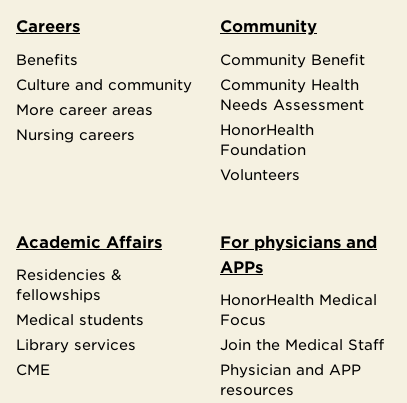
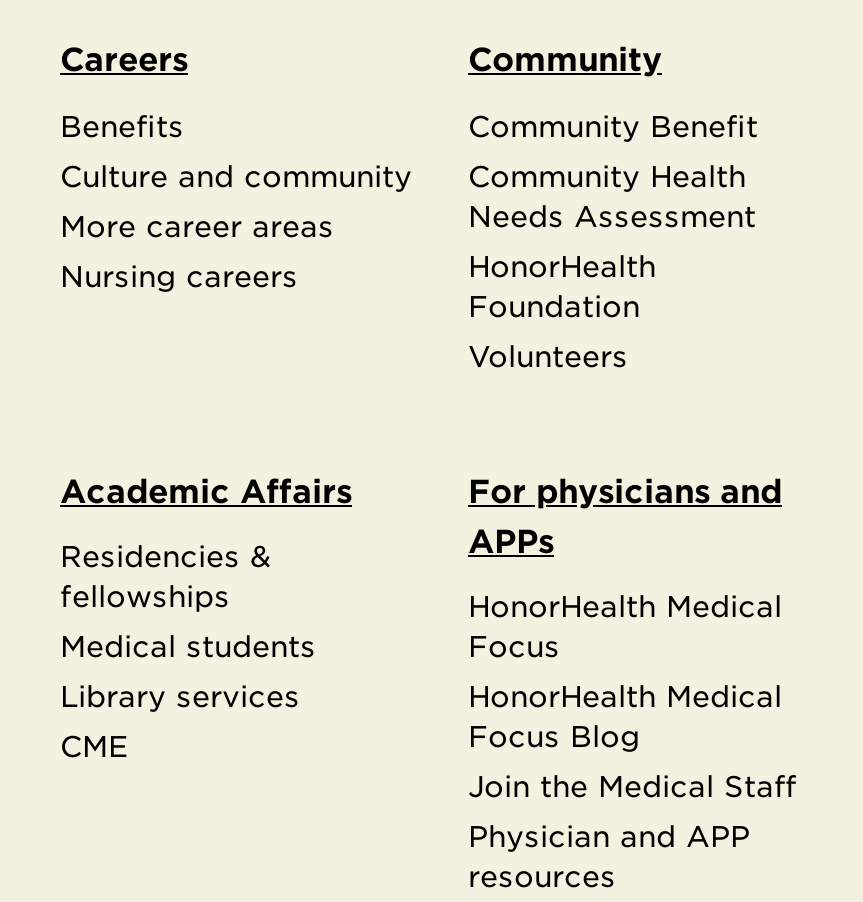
+ HonorHealth Medical
+ Focus Blog
